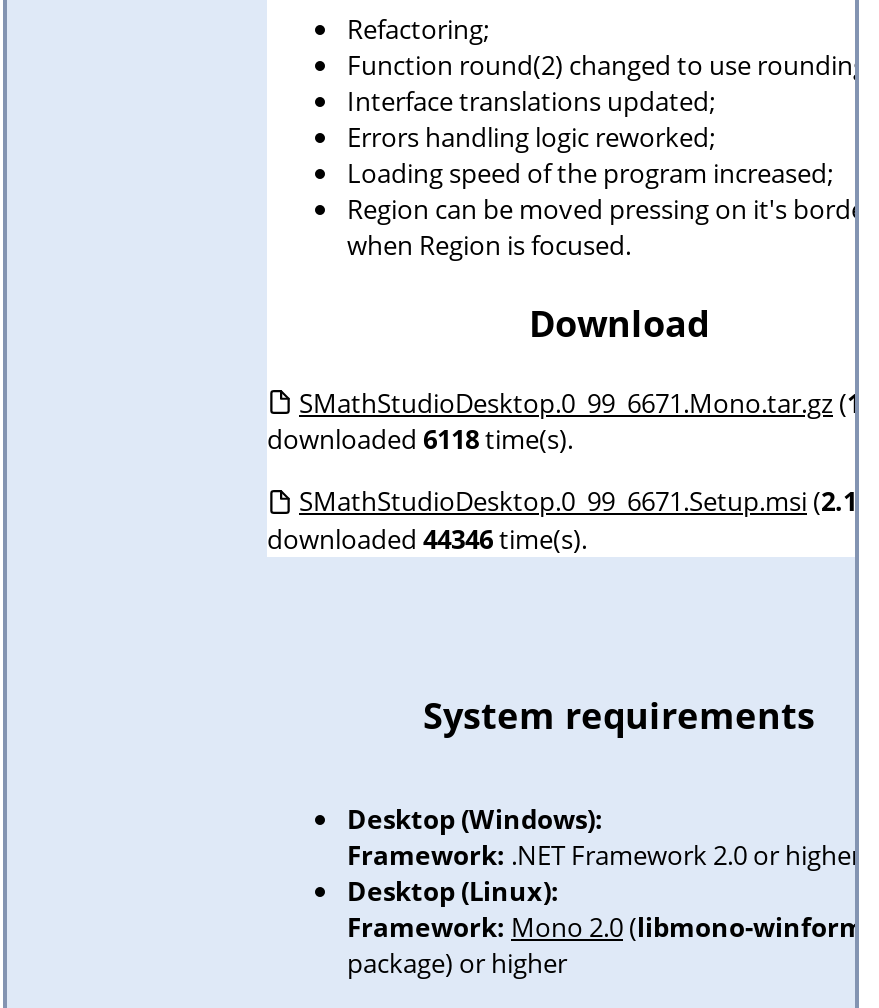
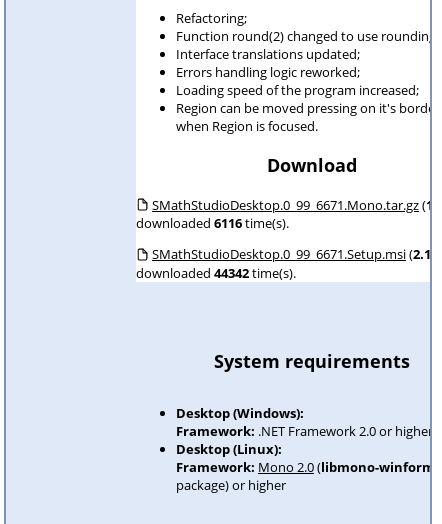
- downloaded 6118time(s).
+ downloaded 6116time(s).

- downloaded 44346time(s).
+ downloaded 44342time(s).
